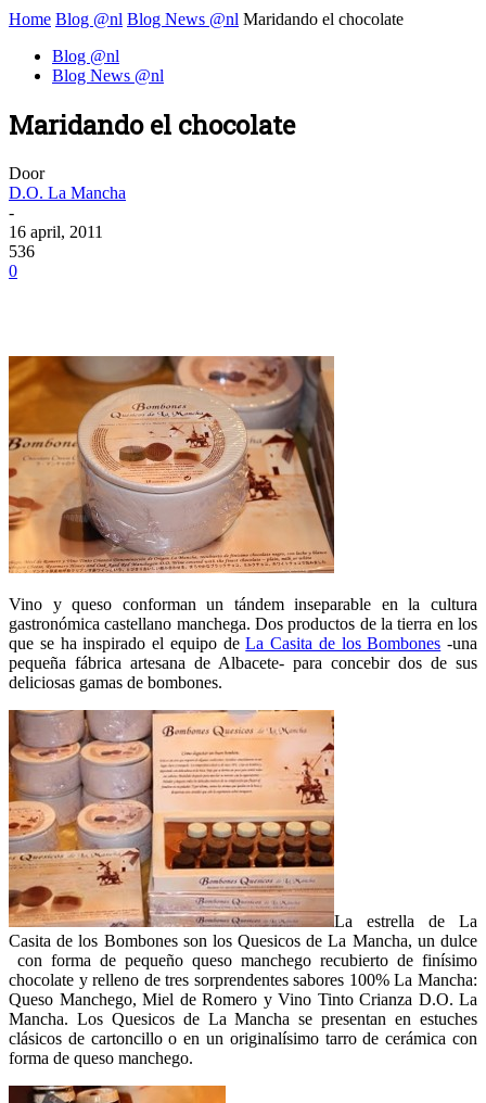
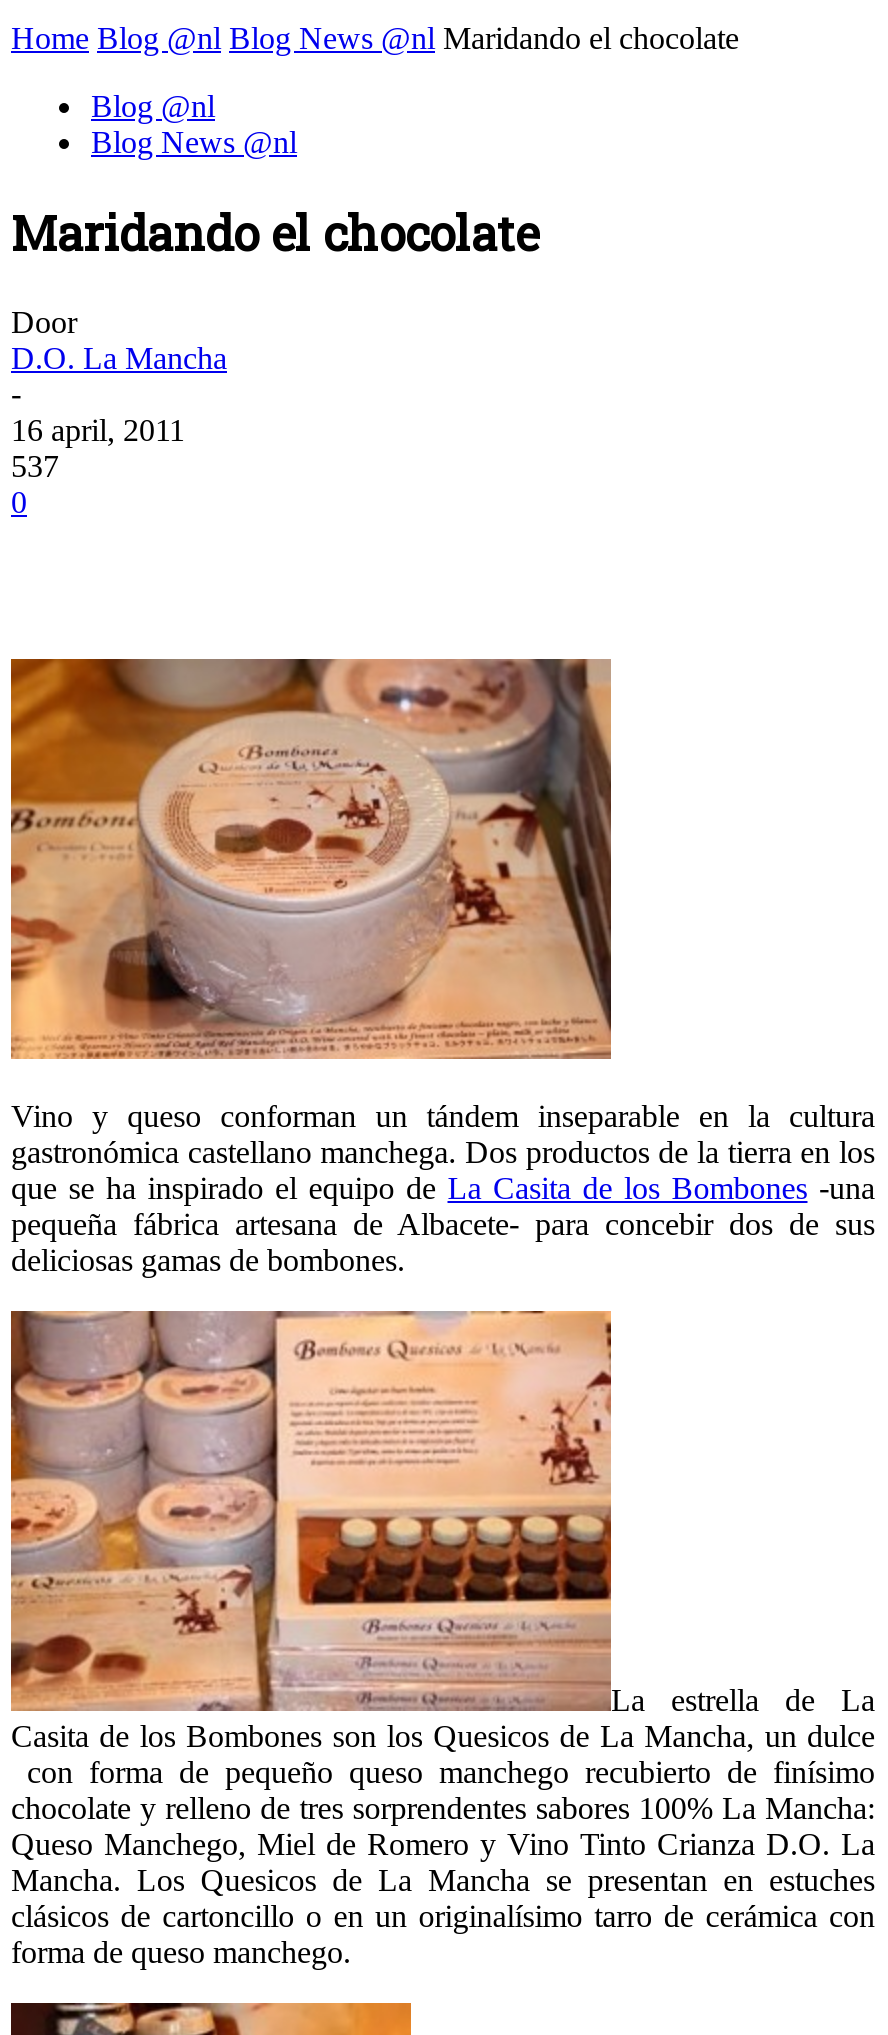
- 536
+ 537
